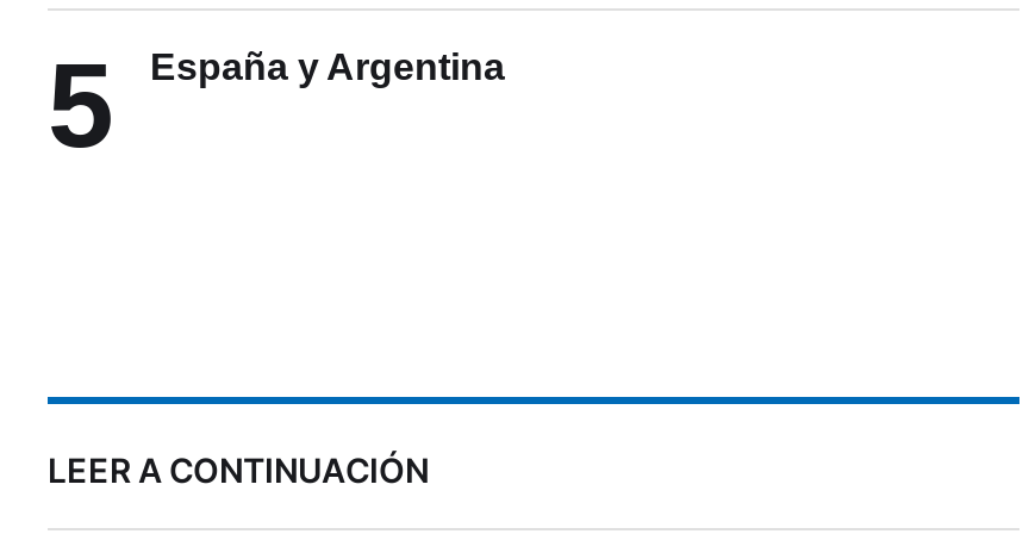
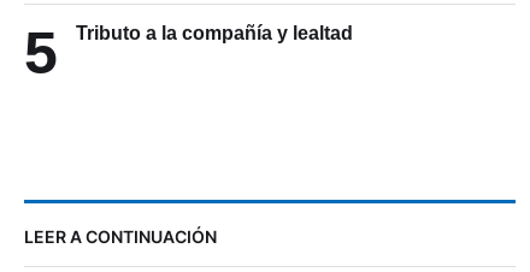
- España y Argentina
+ Tributo a la compañía y lealtad
